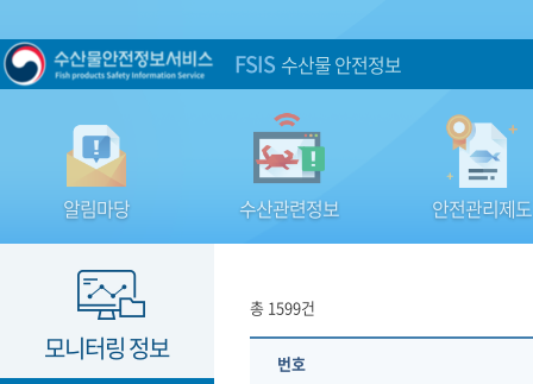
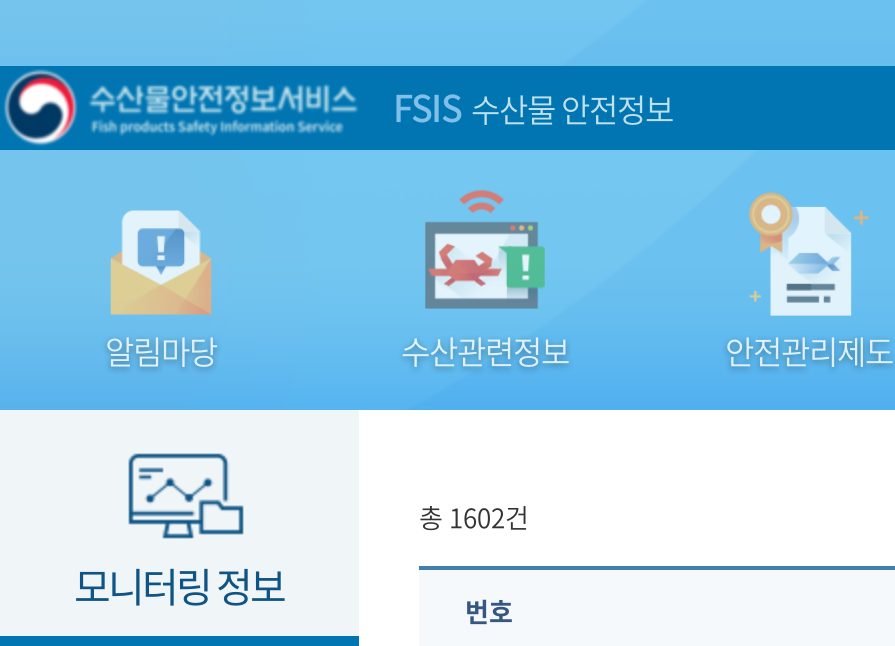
- 총 1599건
+ 총 1602건
